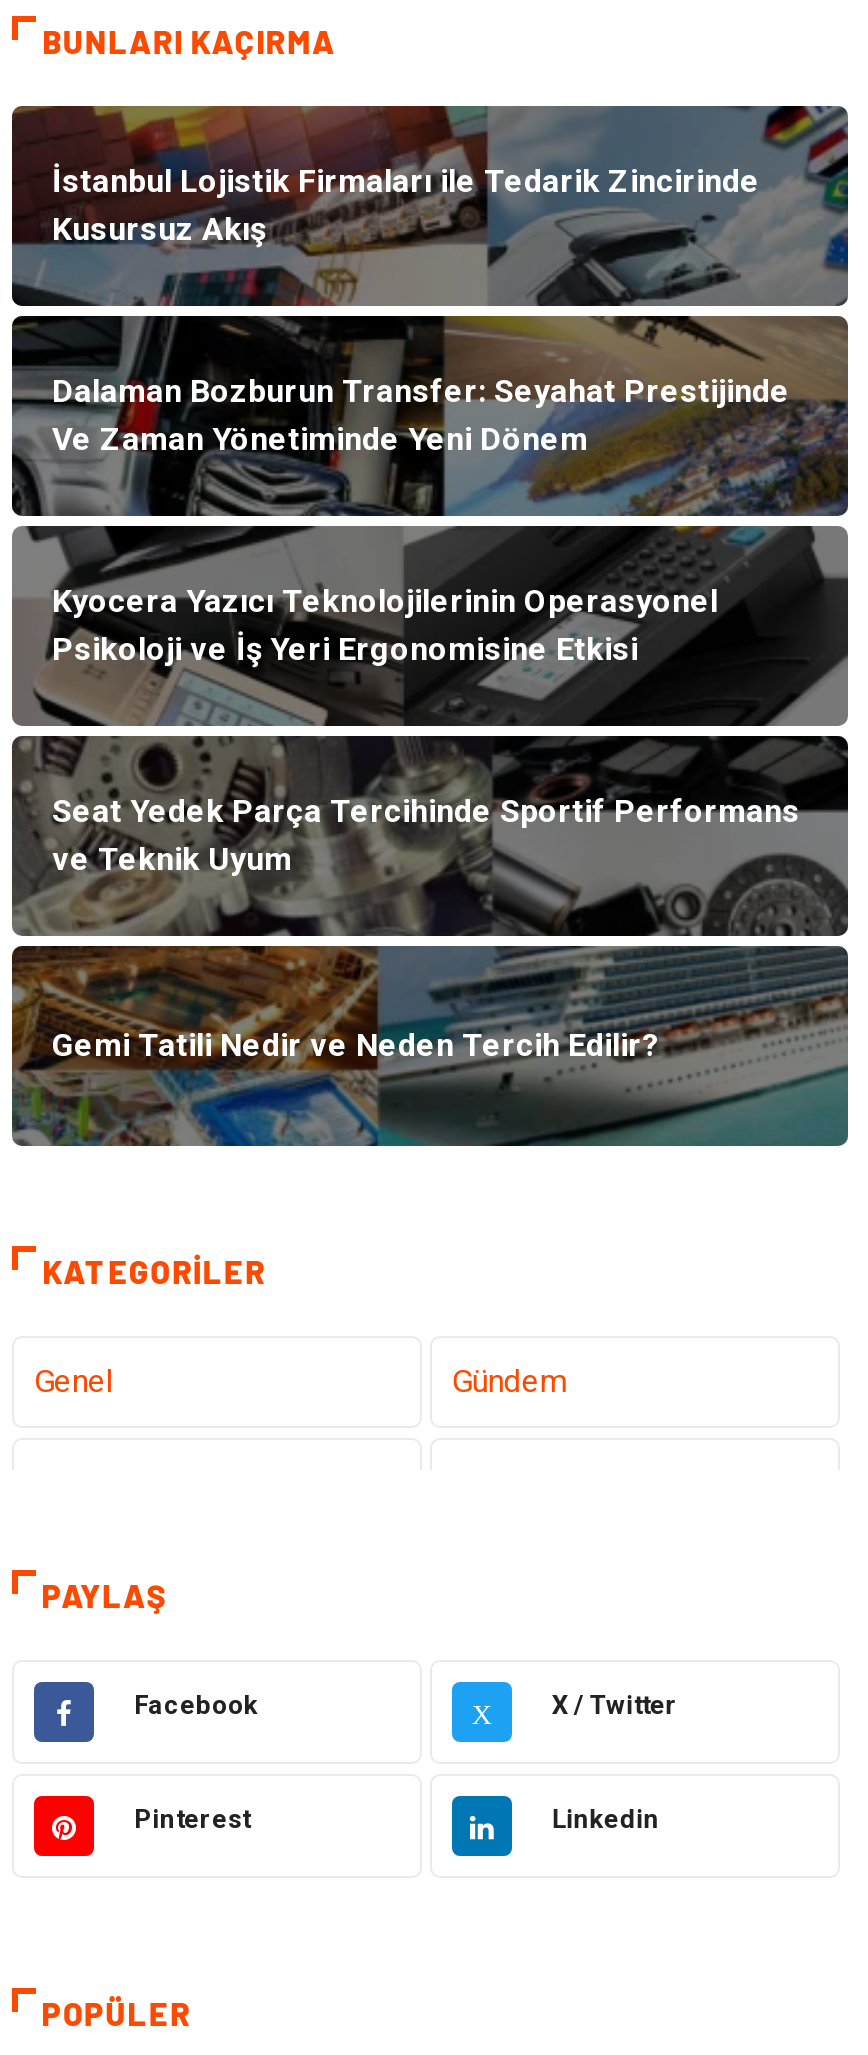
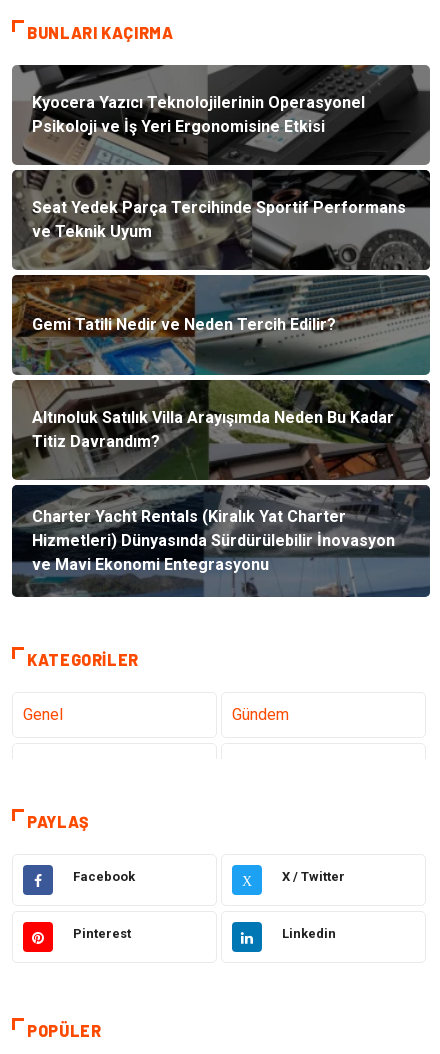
- [image]
- İstanbul Lojistik Firmaları ile Tedarik Zincirinde
- Kusursuz Akış

- Dalaman Bozburun Transfer: Seyahat Prestijinde
- Ve Zaman Yönetiminde Yeni Dönem

moved up: [image] | Kyocera Yazıcı Teknolojilerinin Operasyonel | Psikoloji ve İş Yeri Ergonomisine Etkisi | Seat Yedek Parça Tercihinde Sportif Performans | ve Teknik Uyum | Gemi Tatili Nedir ve Neden Tercih Edilir?

+ [image]
+ Altınoluk Satılık Villa Arayışımda Neden Bu Kadar
+ Titiz Davrandım?

+ Charter Yacht Rentals (Kiralık Yat Charter
+ Hizmetleri) Dünyasında Sürdürülebilir İnovasyon
+ ve Mavi Ekonomi Entegrasyonu
